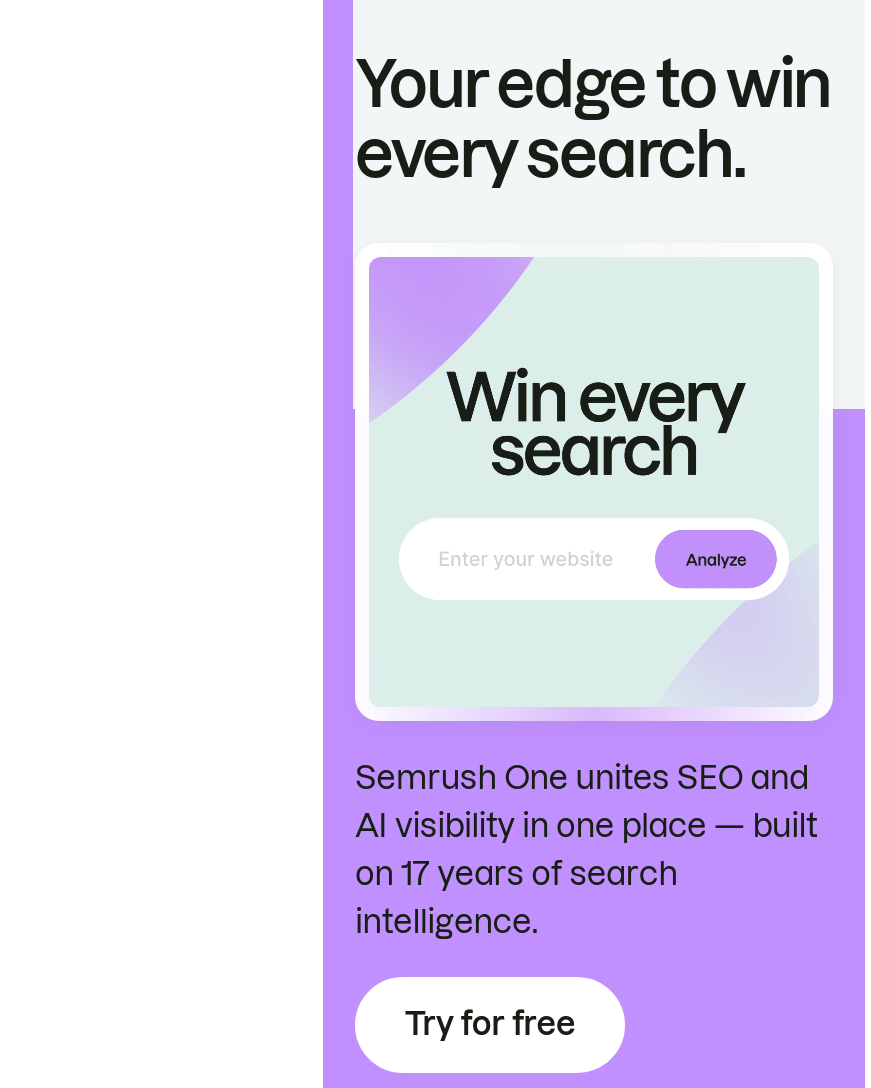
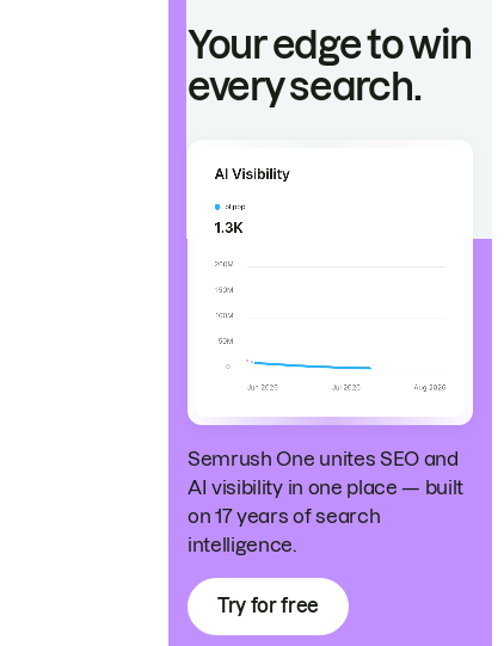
- [image]
